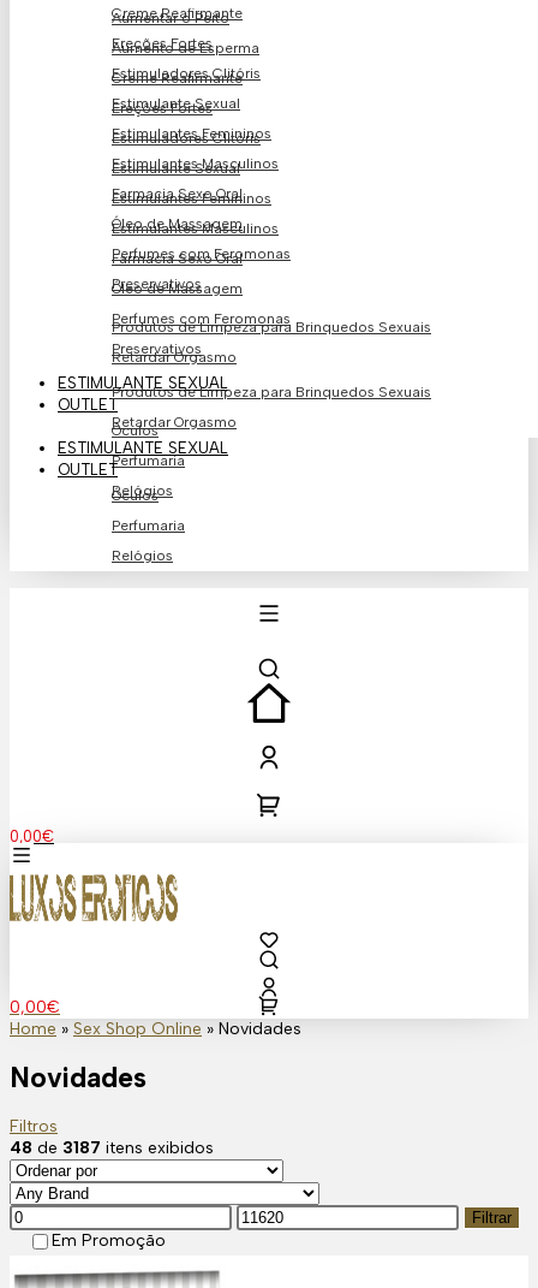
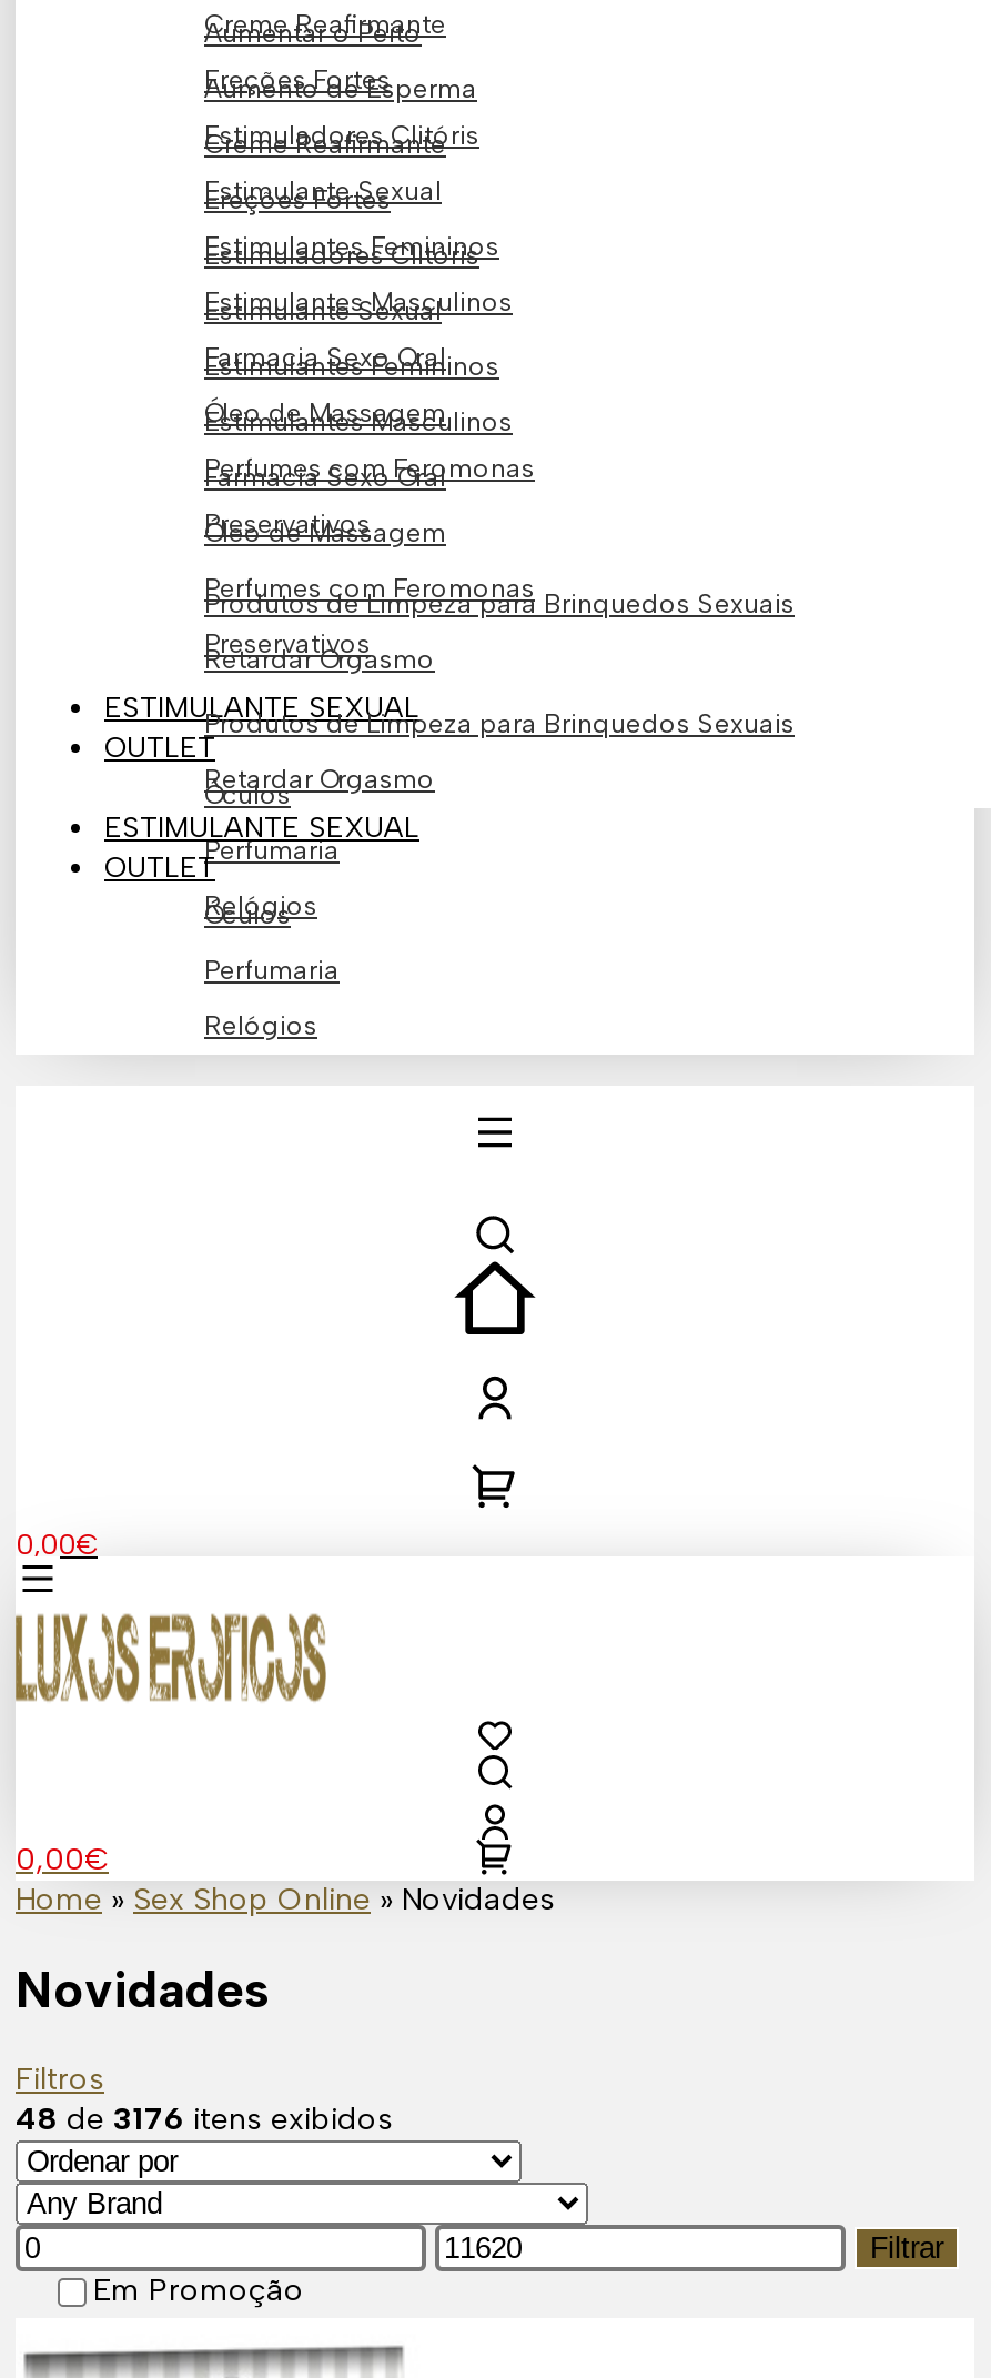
- 48 de 3187 itens exibidos
+ 48 de 3176 itens exibidos
